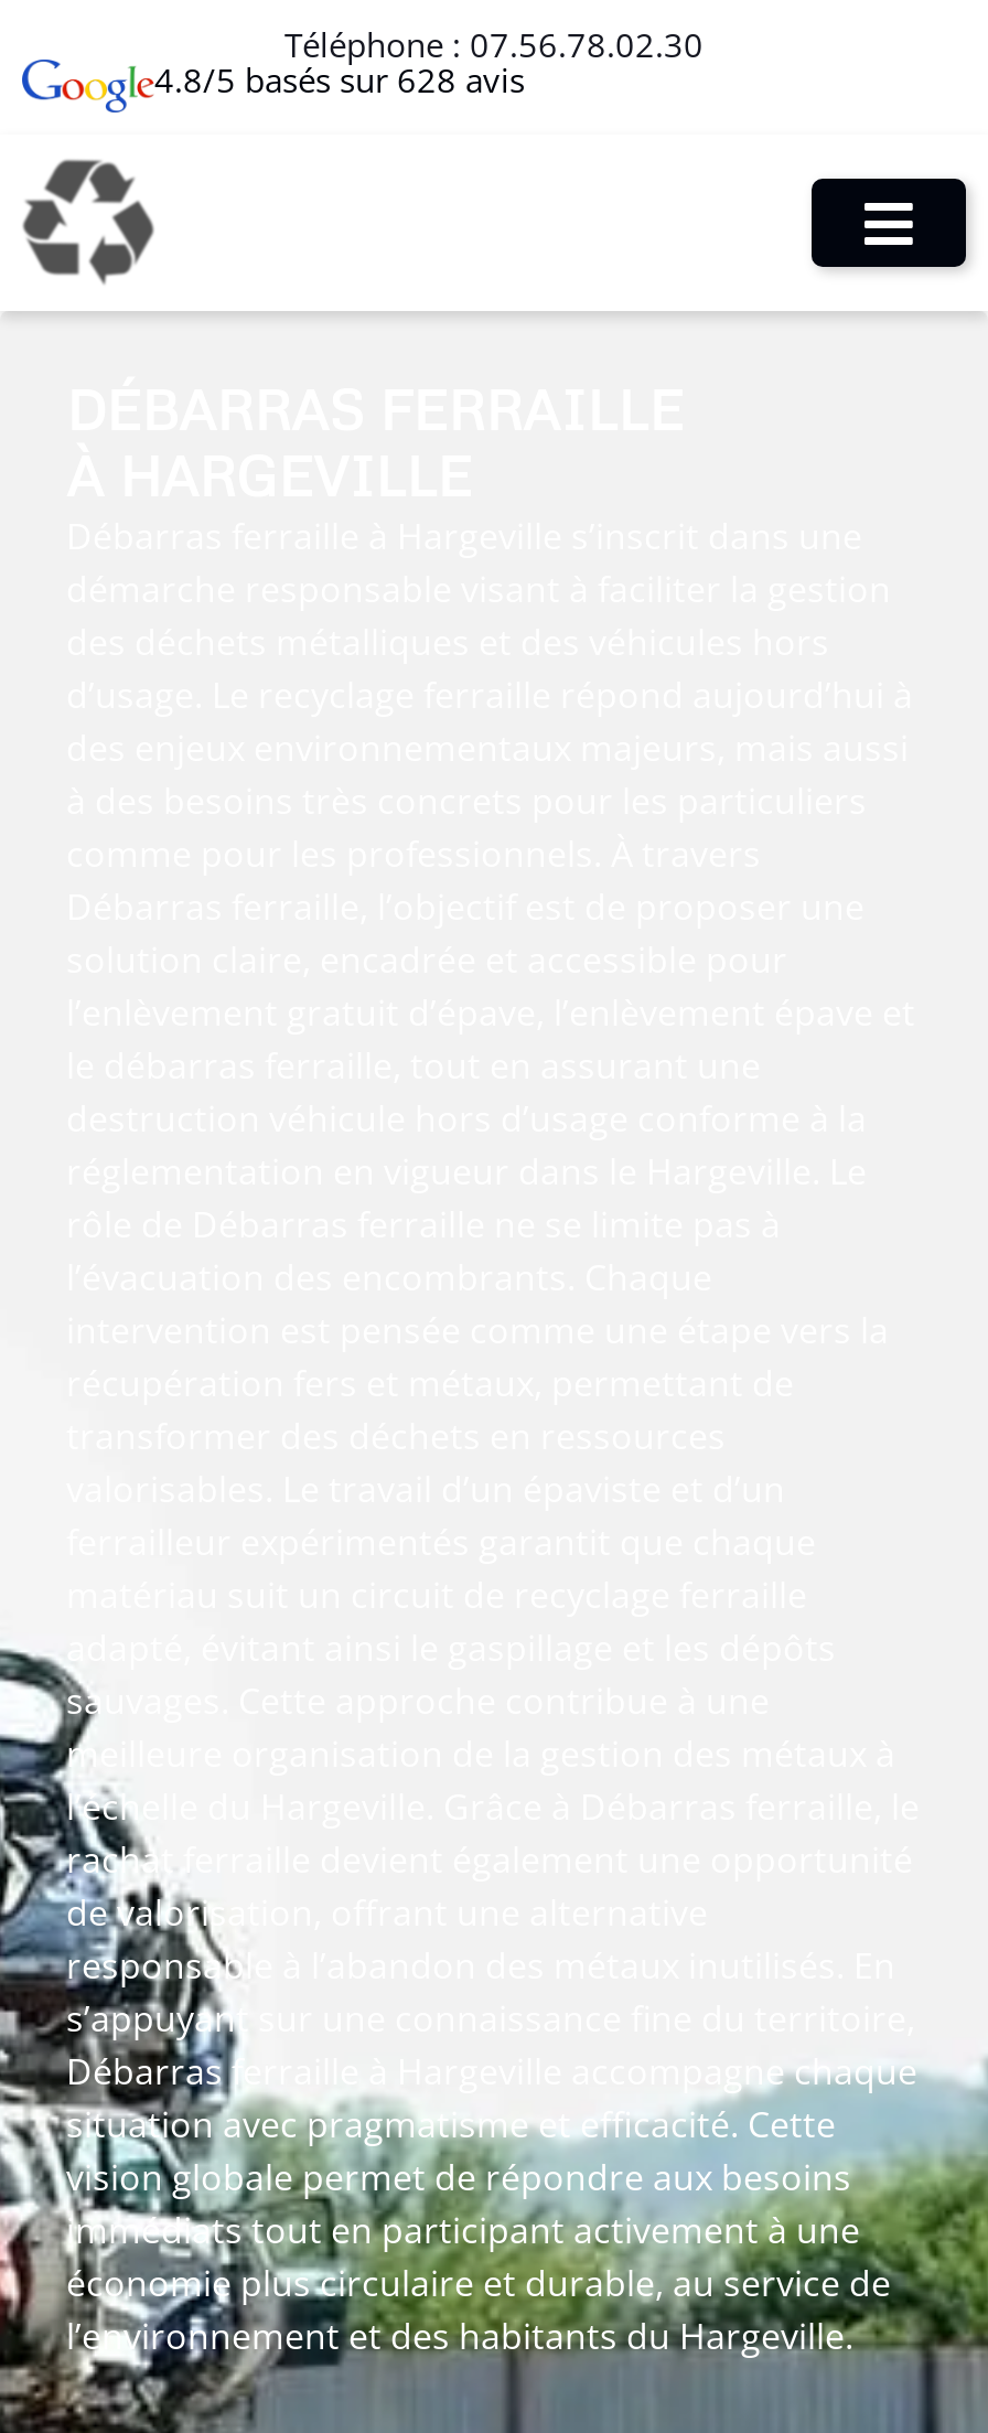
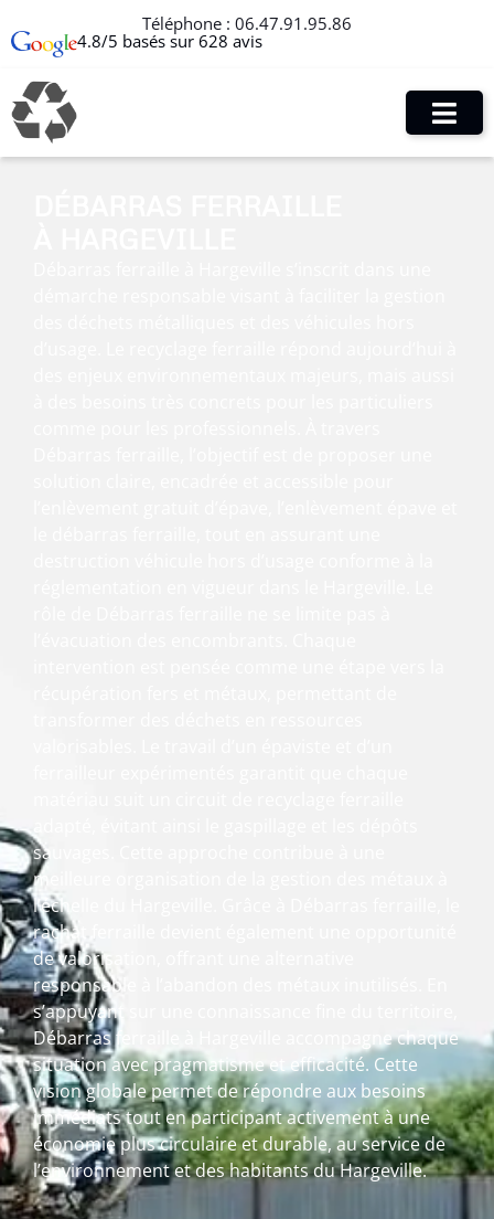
- Téléphone : 07.56.78.02.30
+ Téléphone : 06.47.91.95.86
